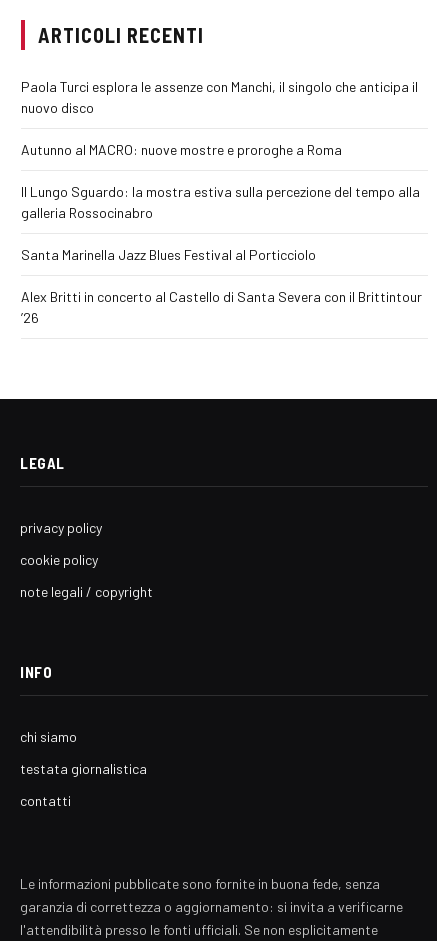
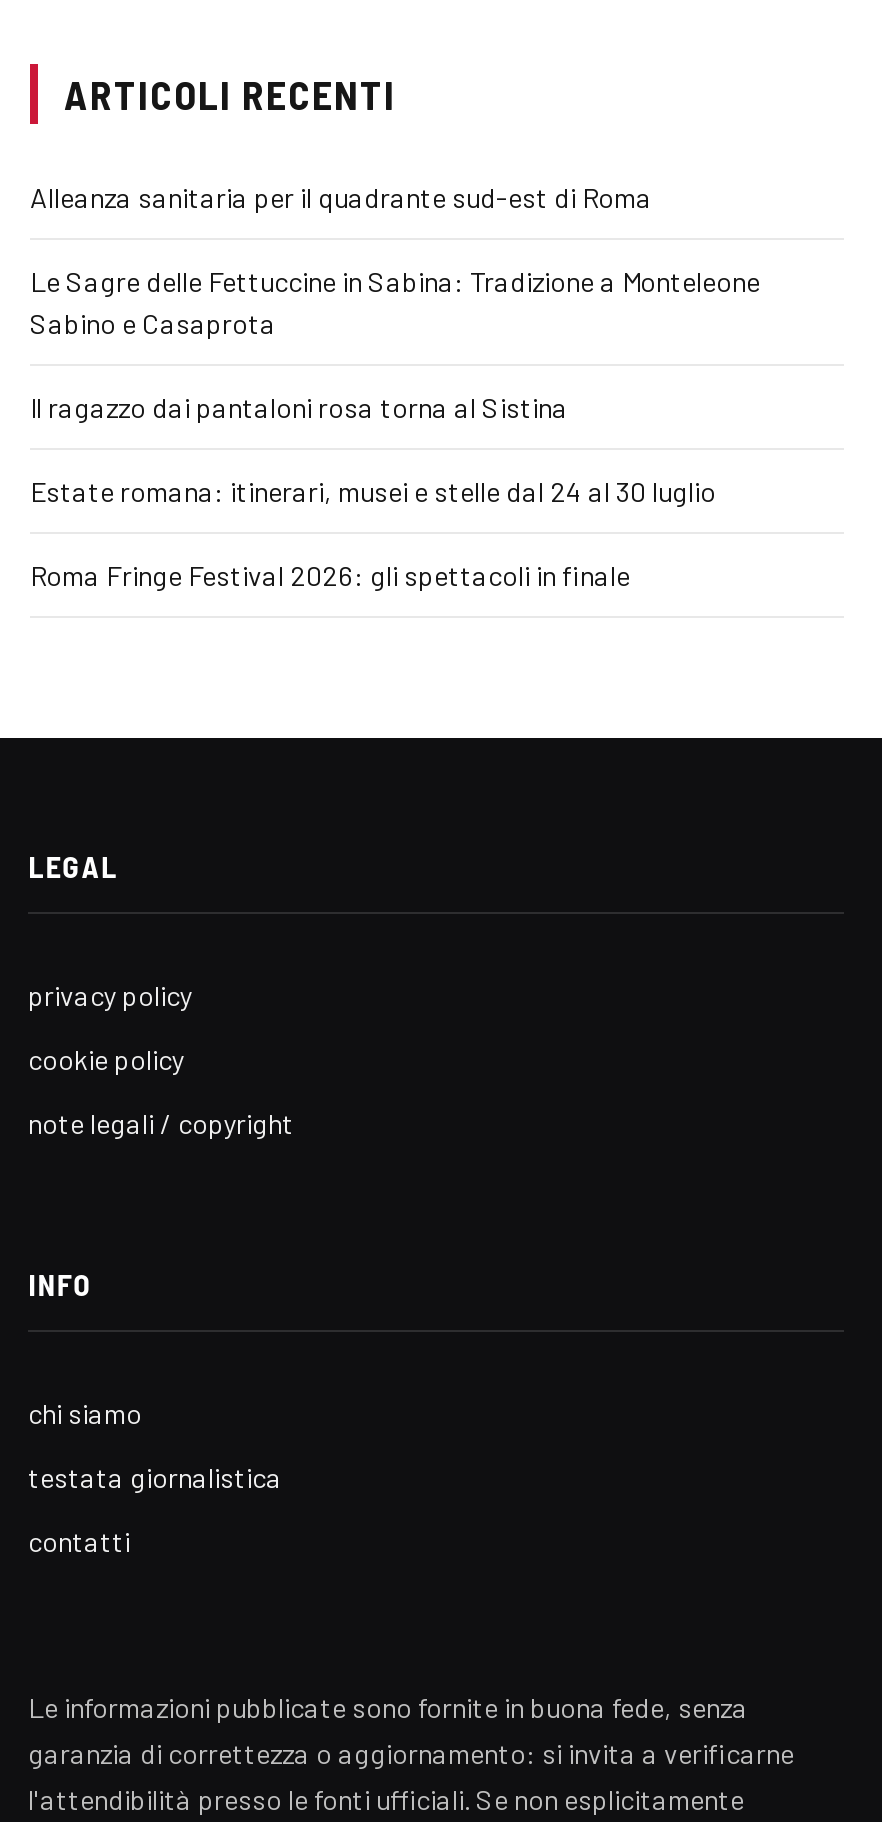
- Paola Turci esplora le assenze con Manchi, il singolo che anticipa il
- nuovo disco
+ Alleanza sanitaria per il quadrante sud-est di Roma

- Autunno al MACRO: nuove mostre e proroghe a Roma
+ Le Sagre delle Fettuccine in Sabina: Tradizione a Monteleone
+ Sabino e Casaprota

- Il Lungo Sguardo: la mostra estiva sulla percezione del tempo alla
- galleria Rossocinabro
+ Il ragazzo dai pantaloni rosa torna al Sistina

- Santa Marinella Jazz Blues Festival al Porticciolo
+ Estate romana: itinerari, musei e stelle dal 24 al 30 luglio

- Alex Britti in concerto al Castello di Santa Severa con il Brittintour
- ’26
+ Roma Fringe Festival 2026: gli spettacoli in finale
